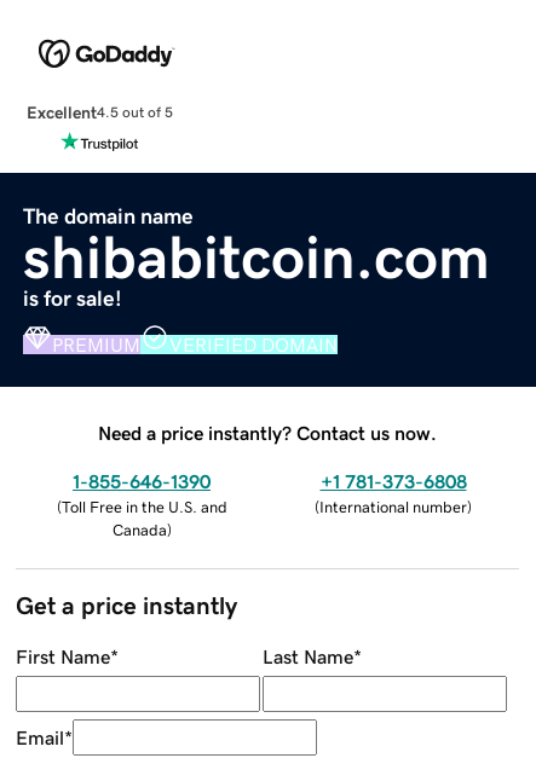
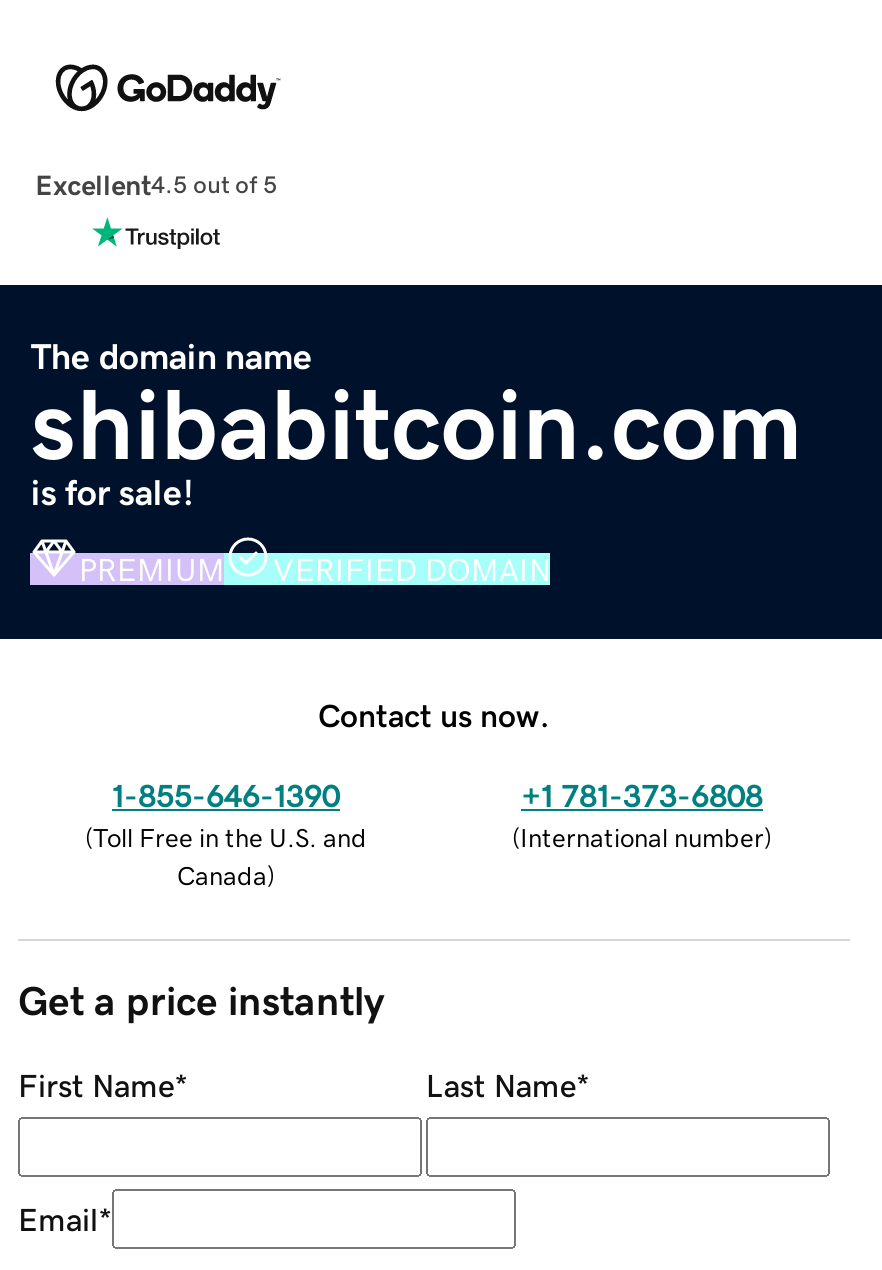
- Need a price instantly? Contact us now.
+ Contact us now.
